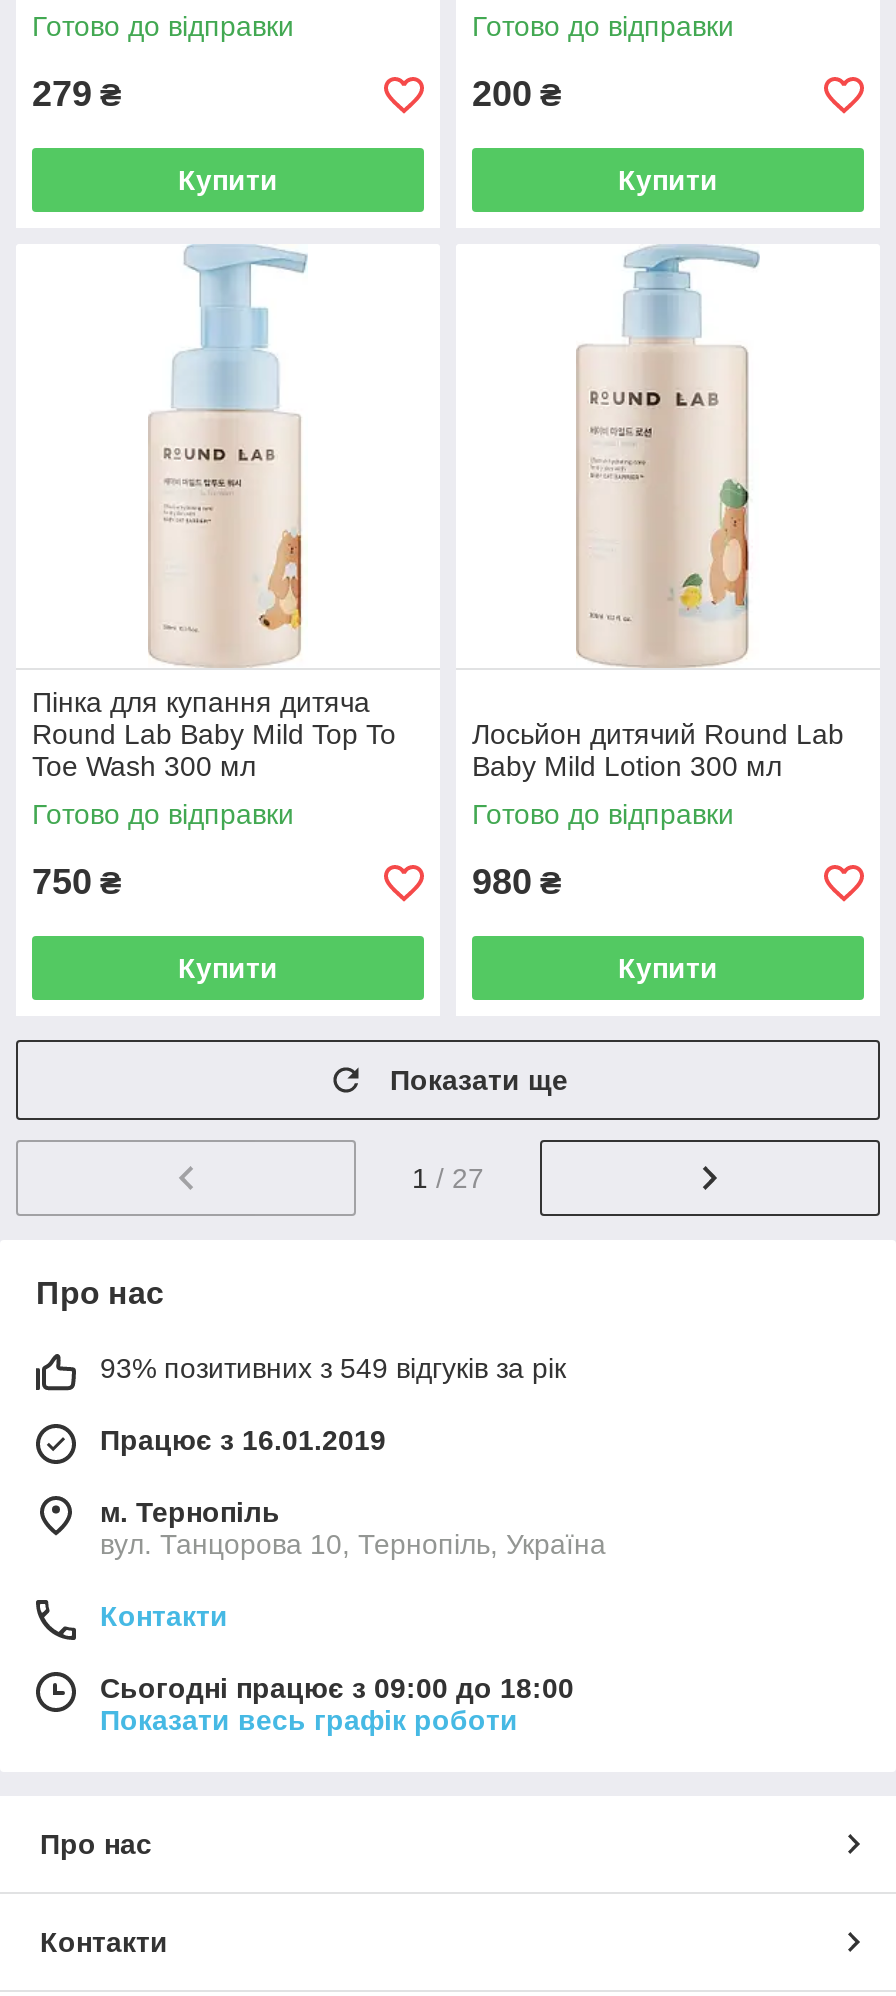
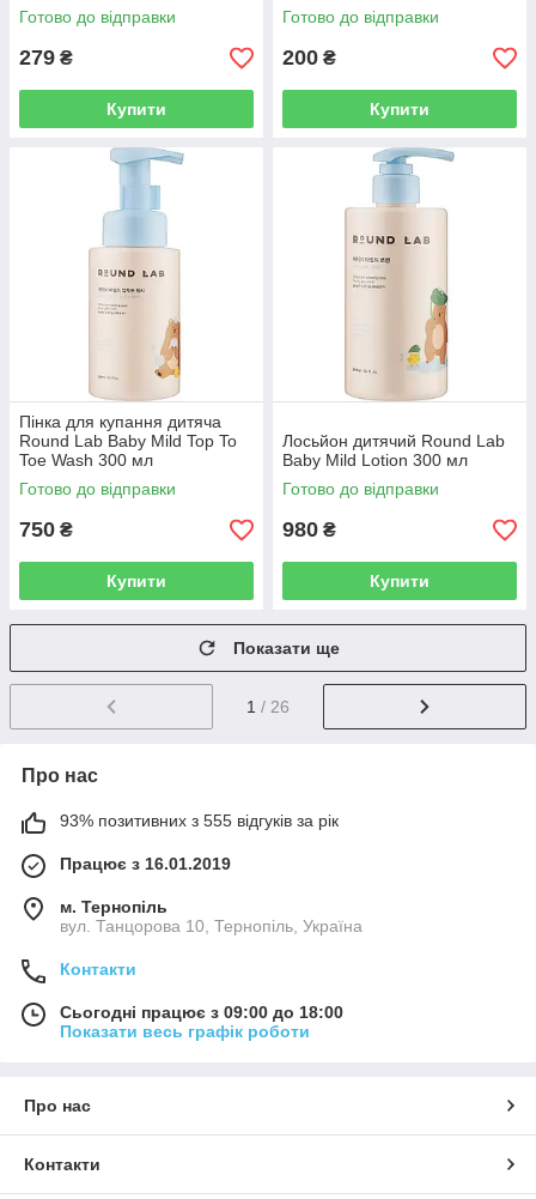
- 1 / 27
+ 1 / 26

- 93% позитивних з 549 відгуків за рік
+ 93% позитивних з 555 відгуків за рік
